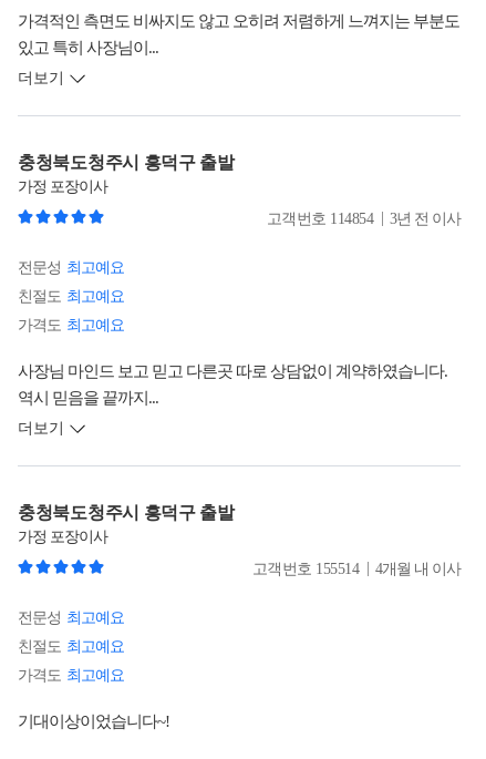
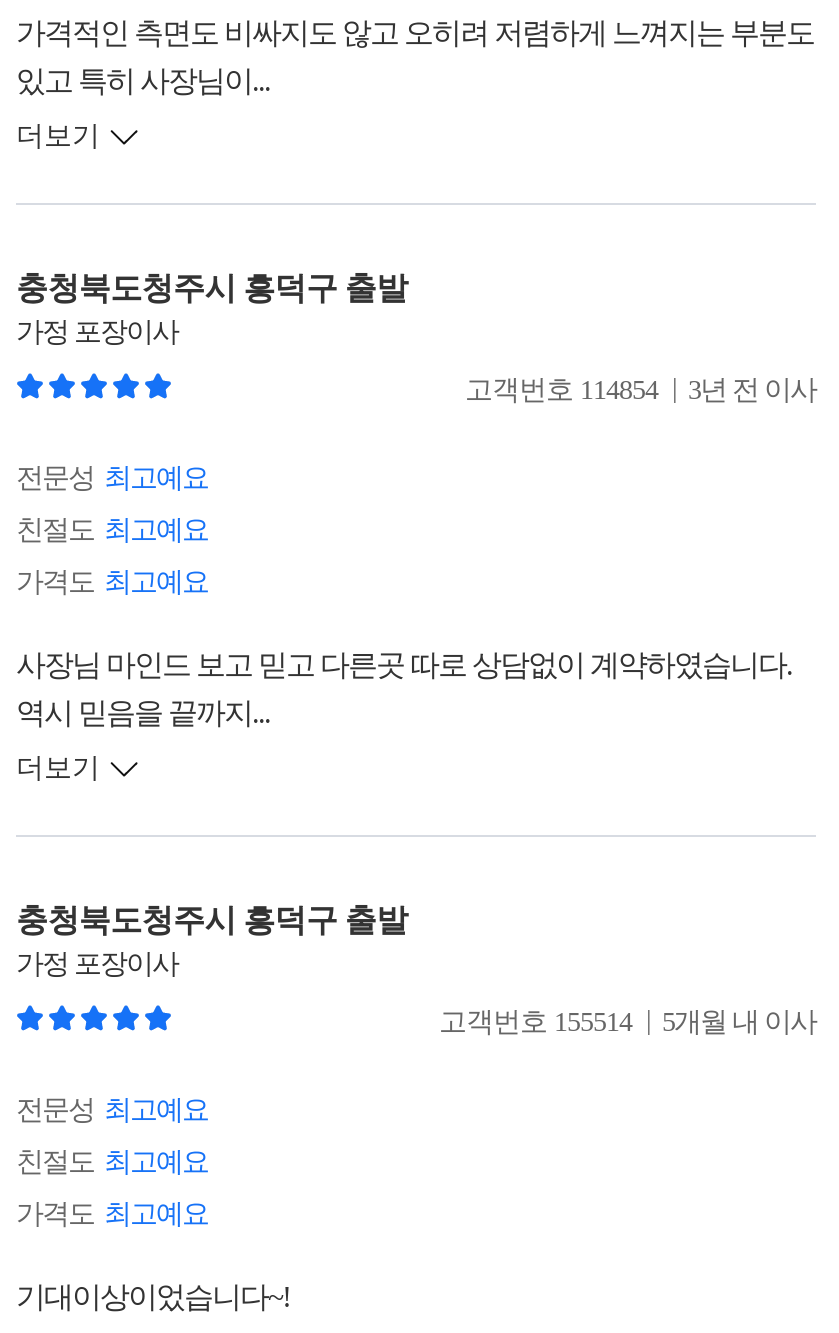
- 고객번호 155514 4개월 내 이사
+ 고객번호 155514 5개월 내 이사
